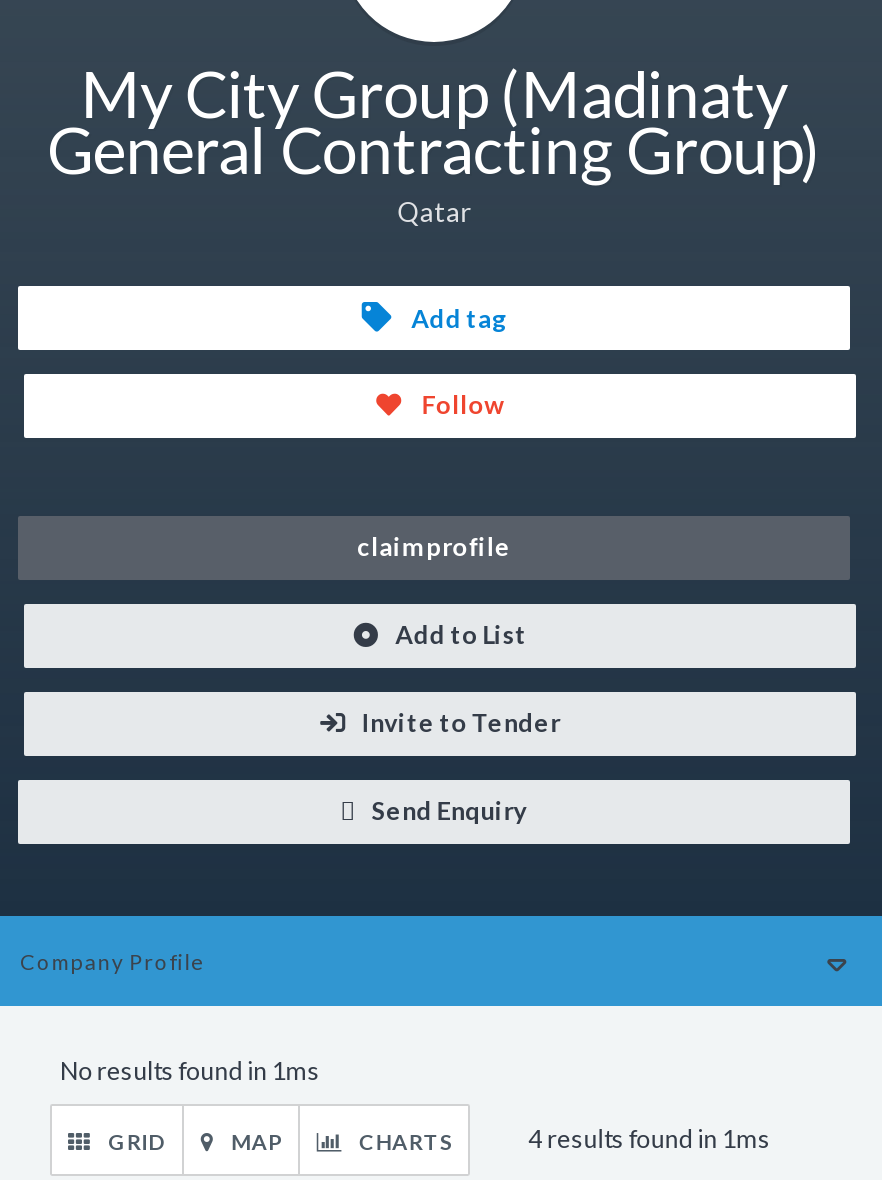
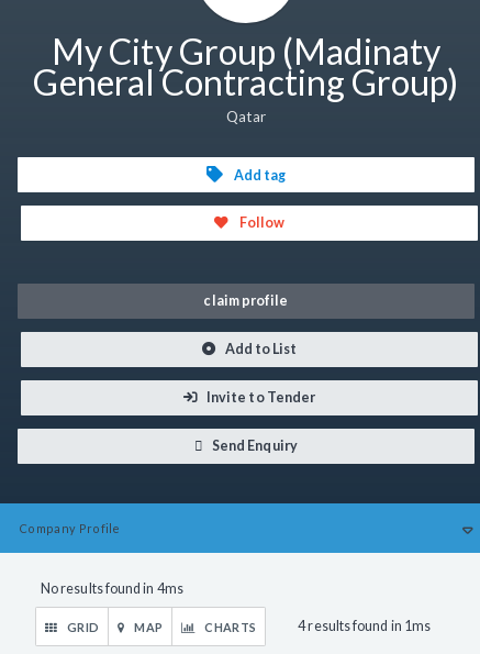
- No results found in 1ms
+ No results found in 4ms
